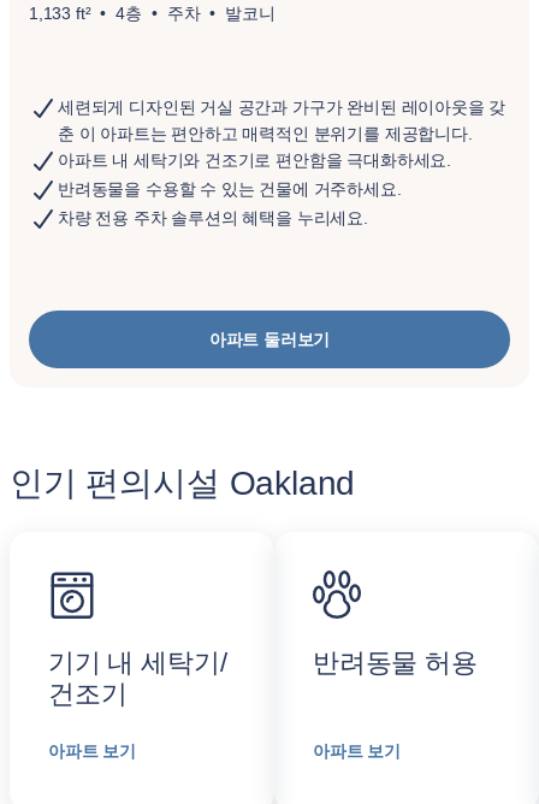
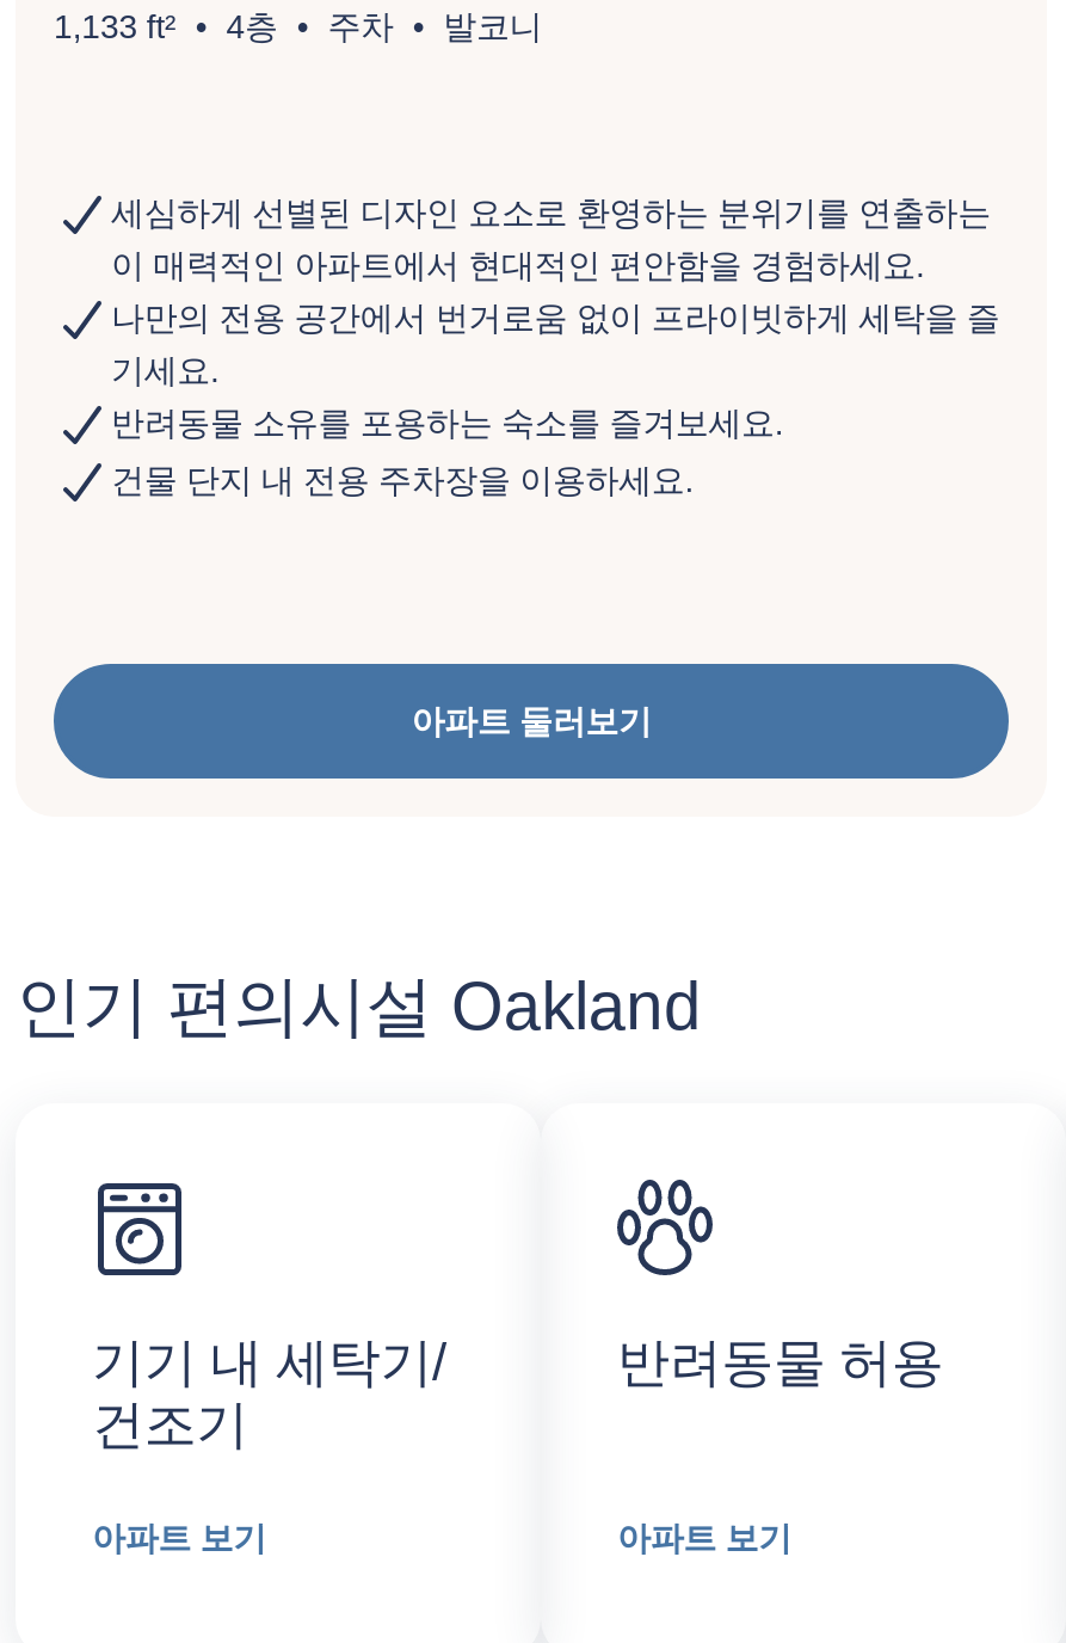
- 세련되게 디자인된 거실 공간과 가구가 완비된 레이아웃을 갖
- 춘 이 아파트는 편안하고 매력적인 분위기를 제공합니다.
- 아파트 내 세탁기와 건조기로 편안함을 극대화하세요.
- 반려동물을 수용할 수 있는 건물에 거주하세요.
- 차량 전용 주차 솔루션의 혜택을 누리세요.
+ 세심하게 선별된 디자인 요소로 환영하는 분위기를 연출하는
+ 이 매력적인 아파트에서 현대적인 편안함을 경험하세요.
+ 나만의 전용 공간에서 번거로움 없이 프라이빗하게 세탁을 즐
+ 기세요.
+ 반려동물 소유를 포용하는 숙소를 즐겨보세요.
+ 건물 단지 내 전용 주차장을 이용하세요.
